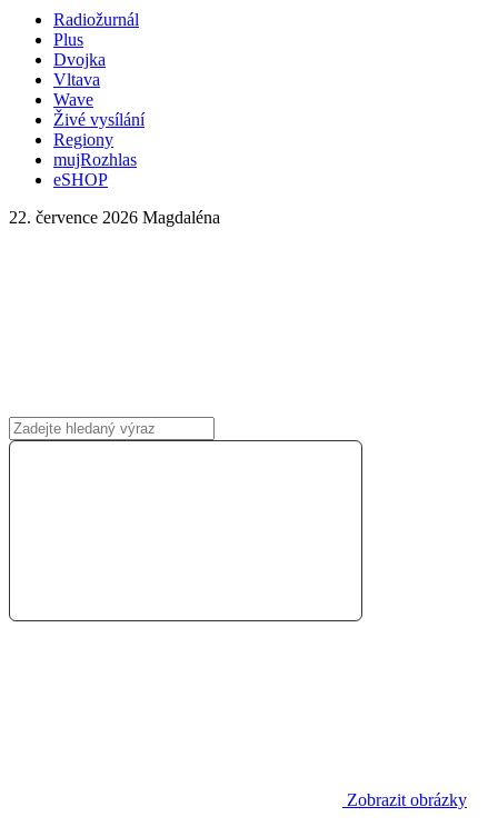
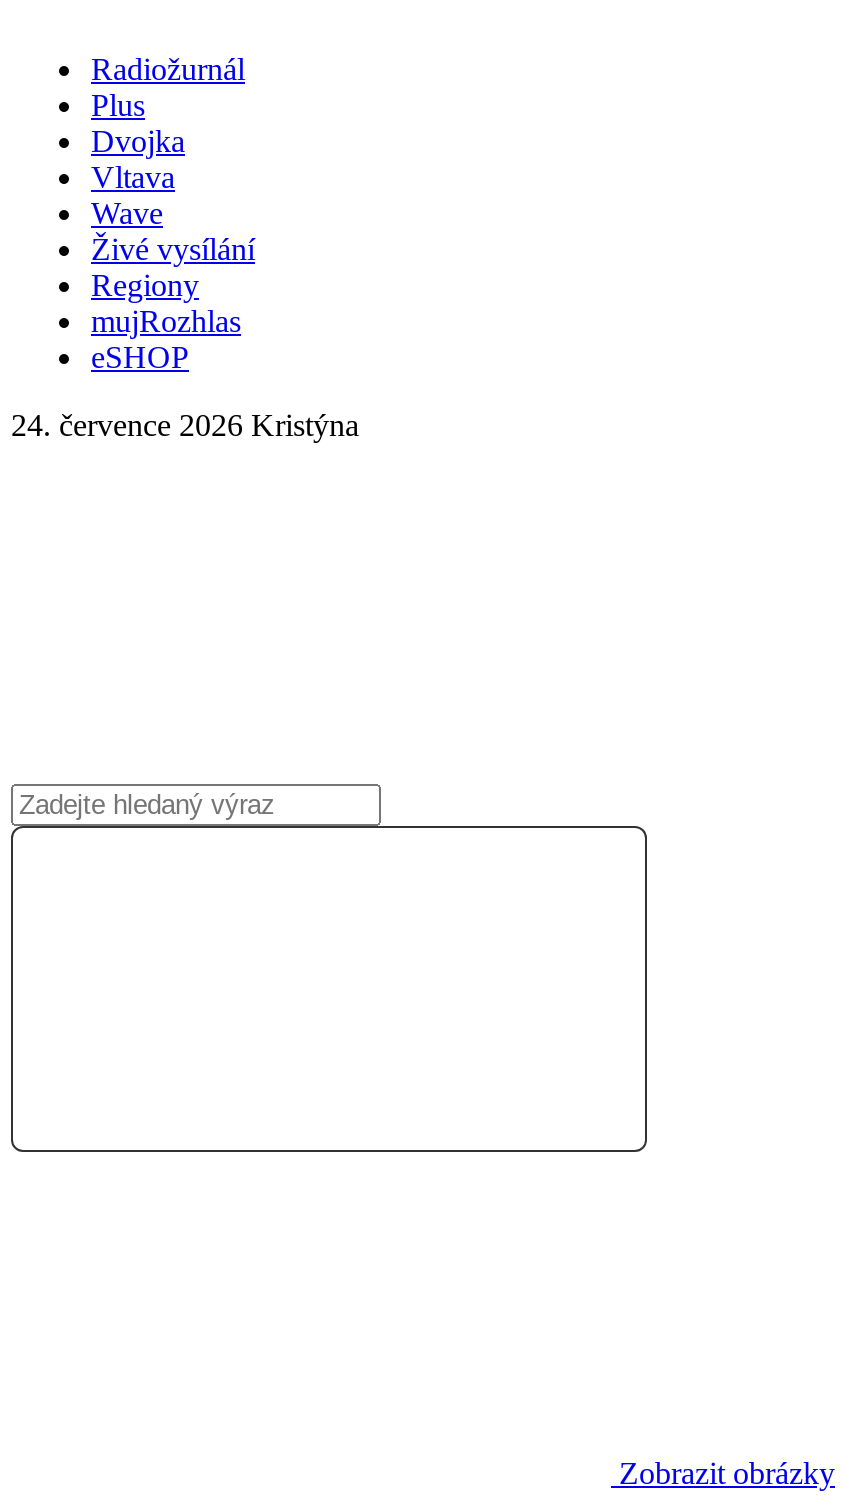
- 22. července 2026 Magdaléna
+ 24. července 2026 Kristýna
